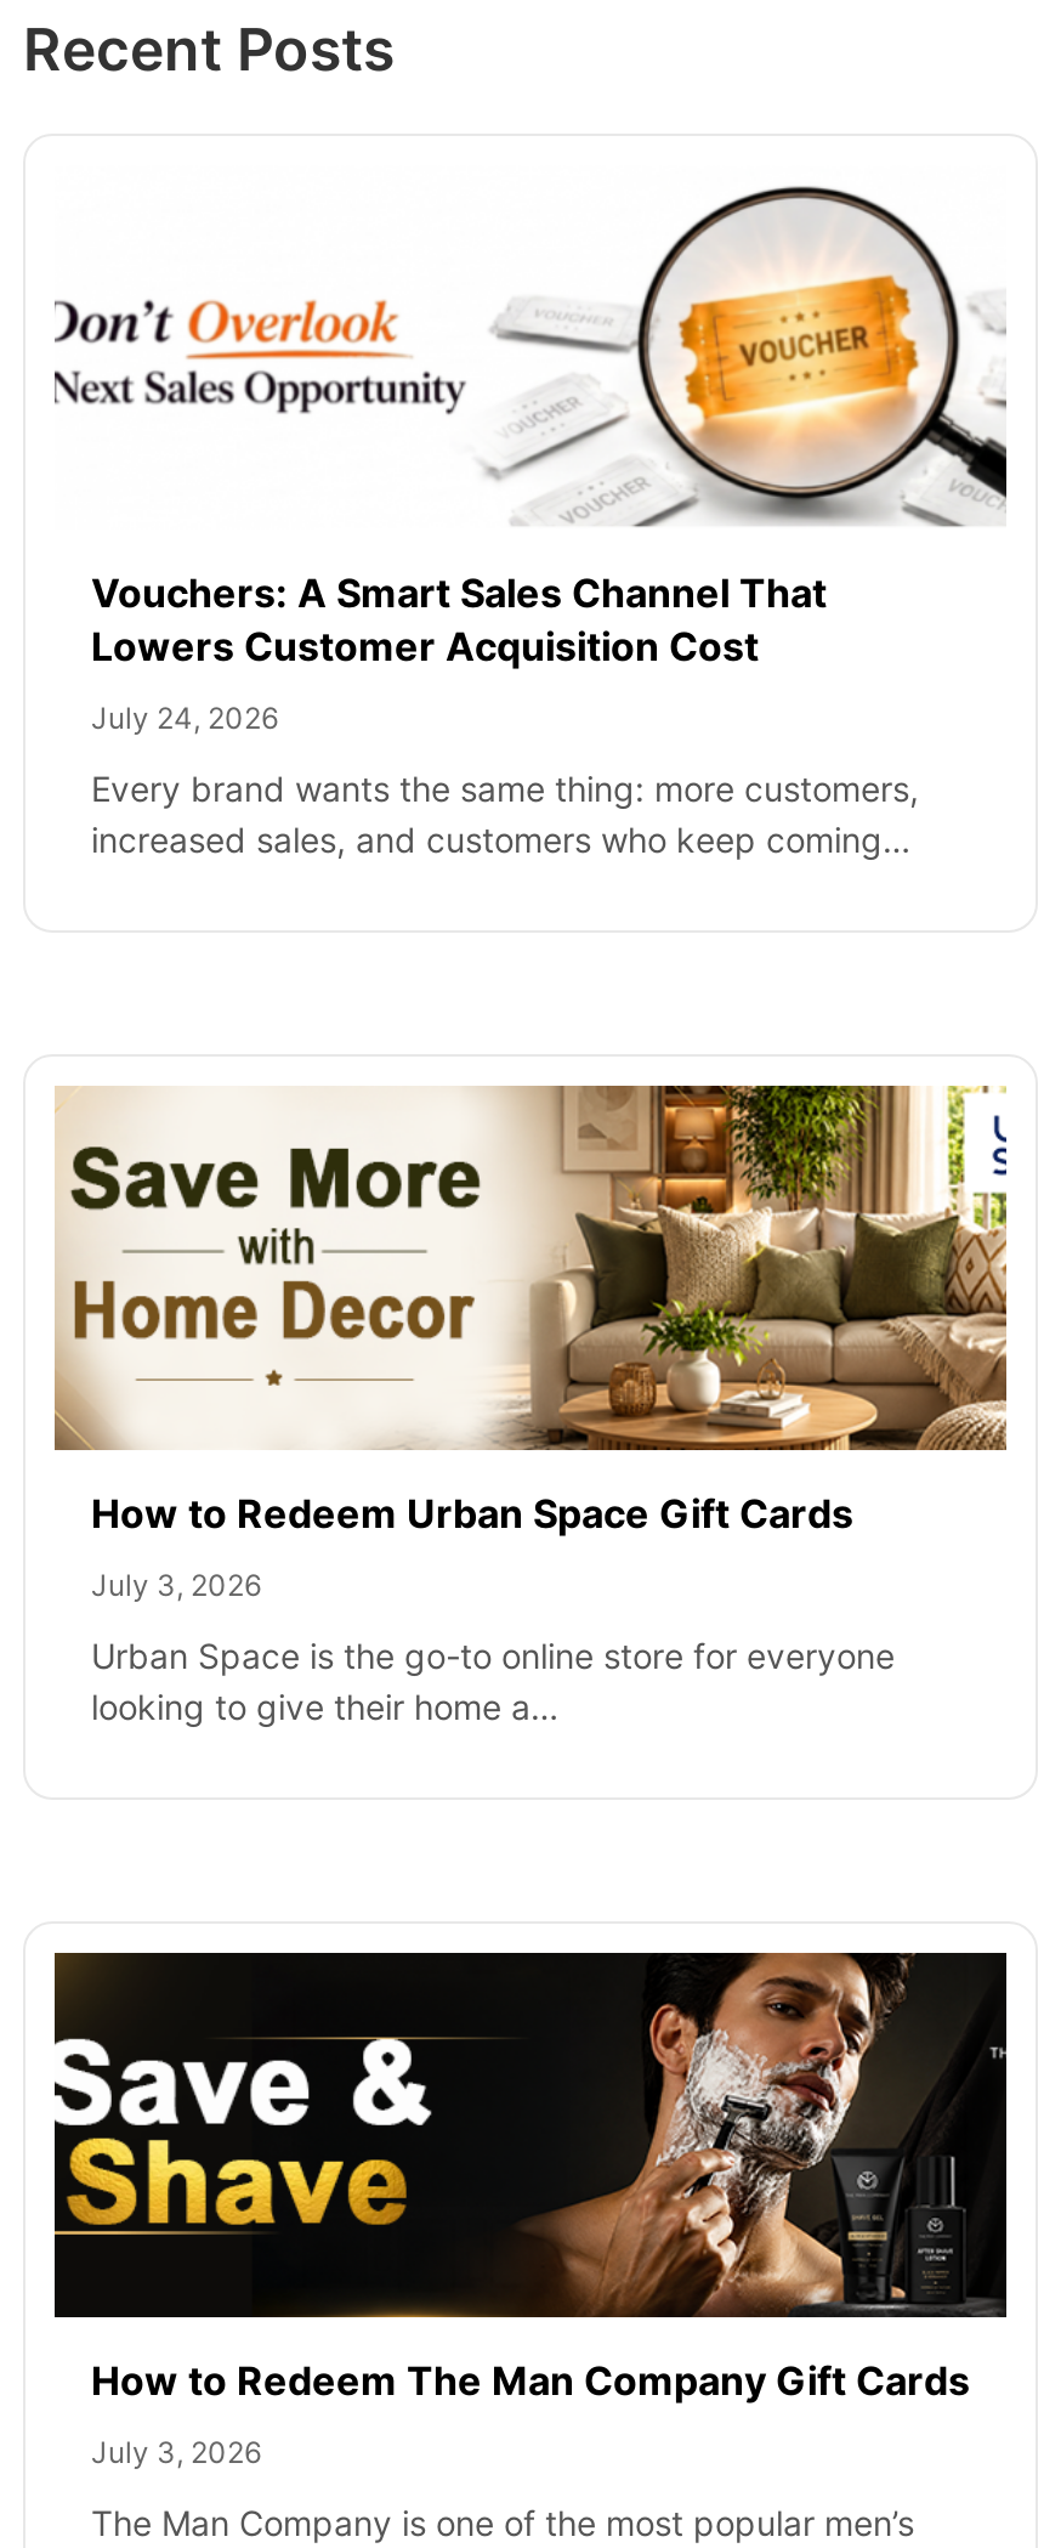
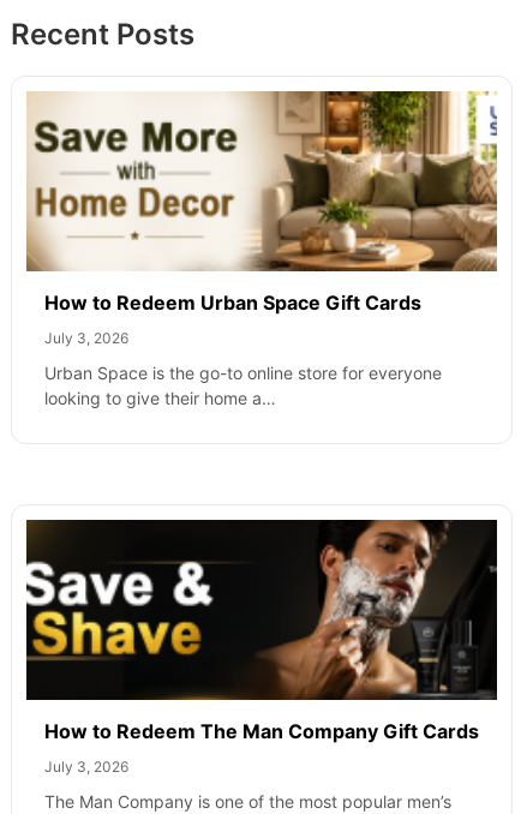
- [image]
- Vouchers: A Smart Sales Channel That
- Lowers Customer Acquisition Cost
- July 24, 2026
- Every brand wants the same thing: more customers,
- increased sales, and customers who keep coming…

- [image]
